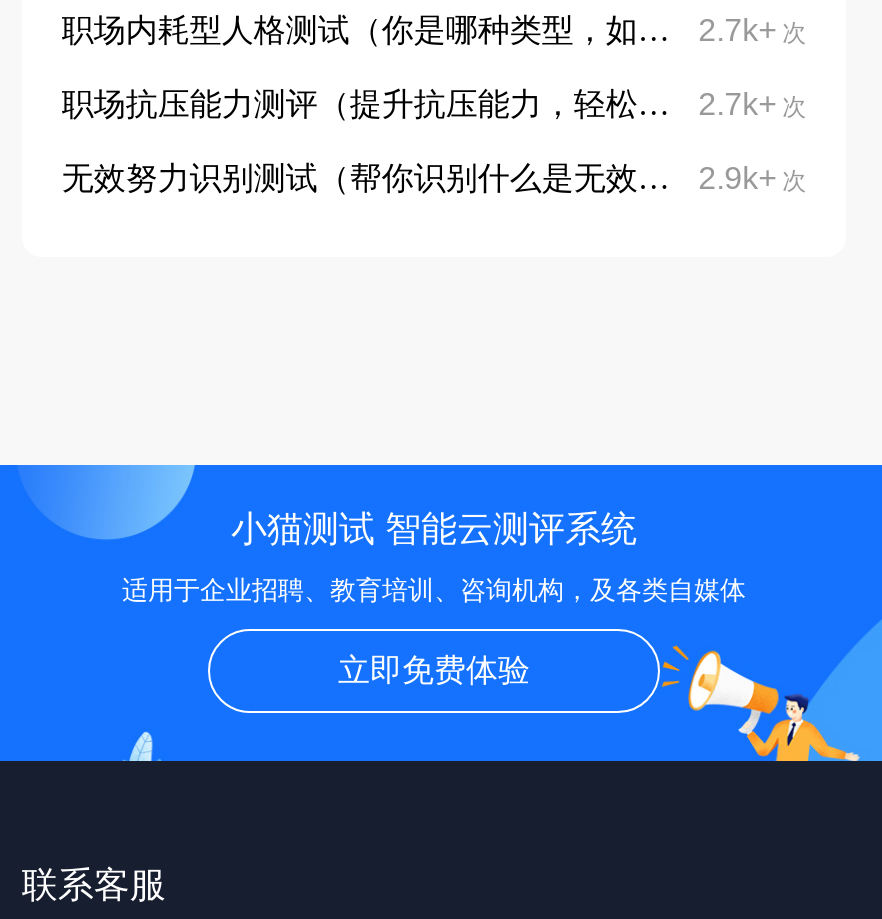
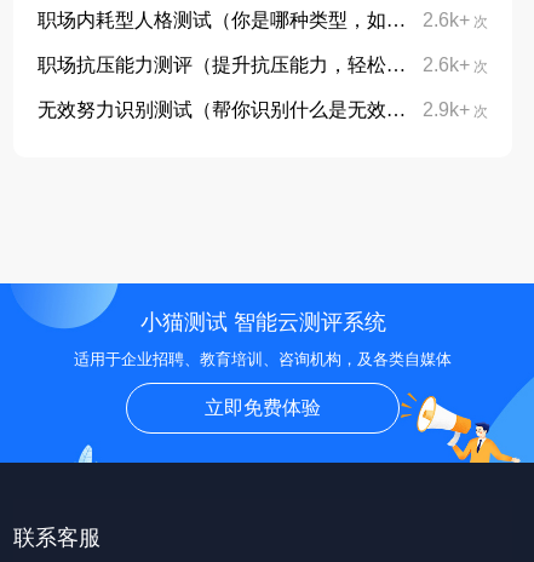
- 2.7k+ 次
+ 2.6k+ 次

- 2.7k+ 次
+ 2.6k+ 次
